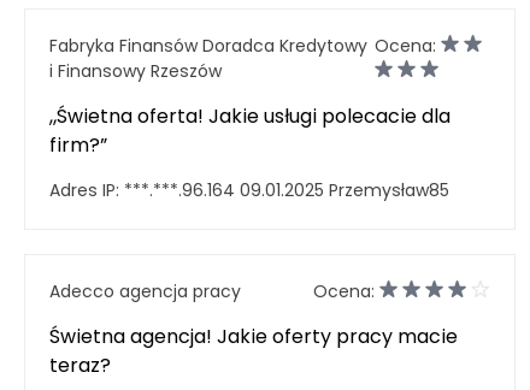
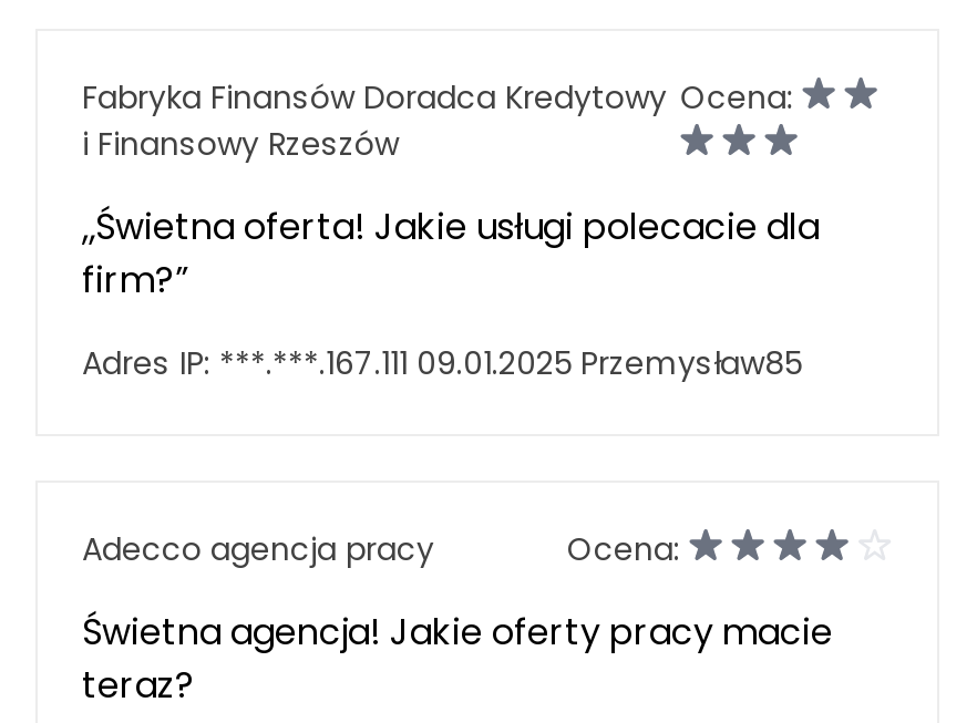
- Adres IP: ***.***.96.164 09.01.2025 Przemysław85
+ Adres IP: ***.***.167.111 09.01.2025 Przemysław85
